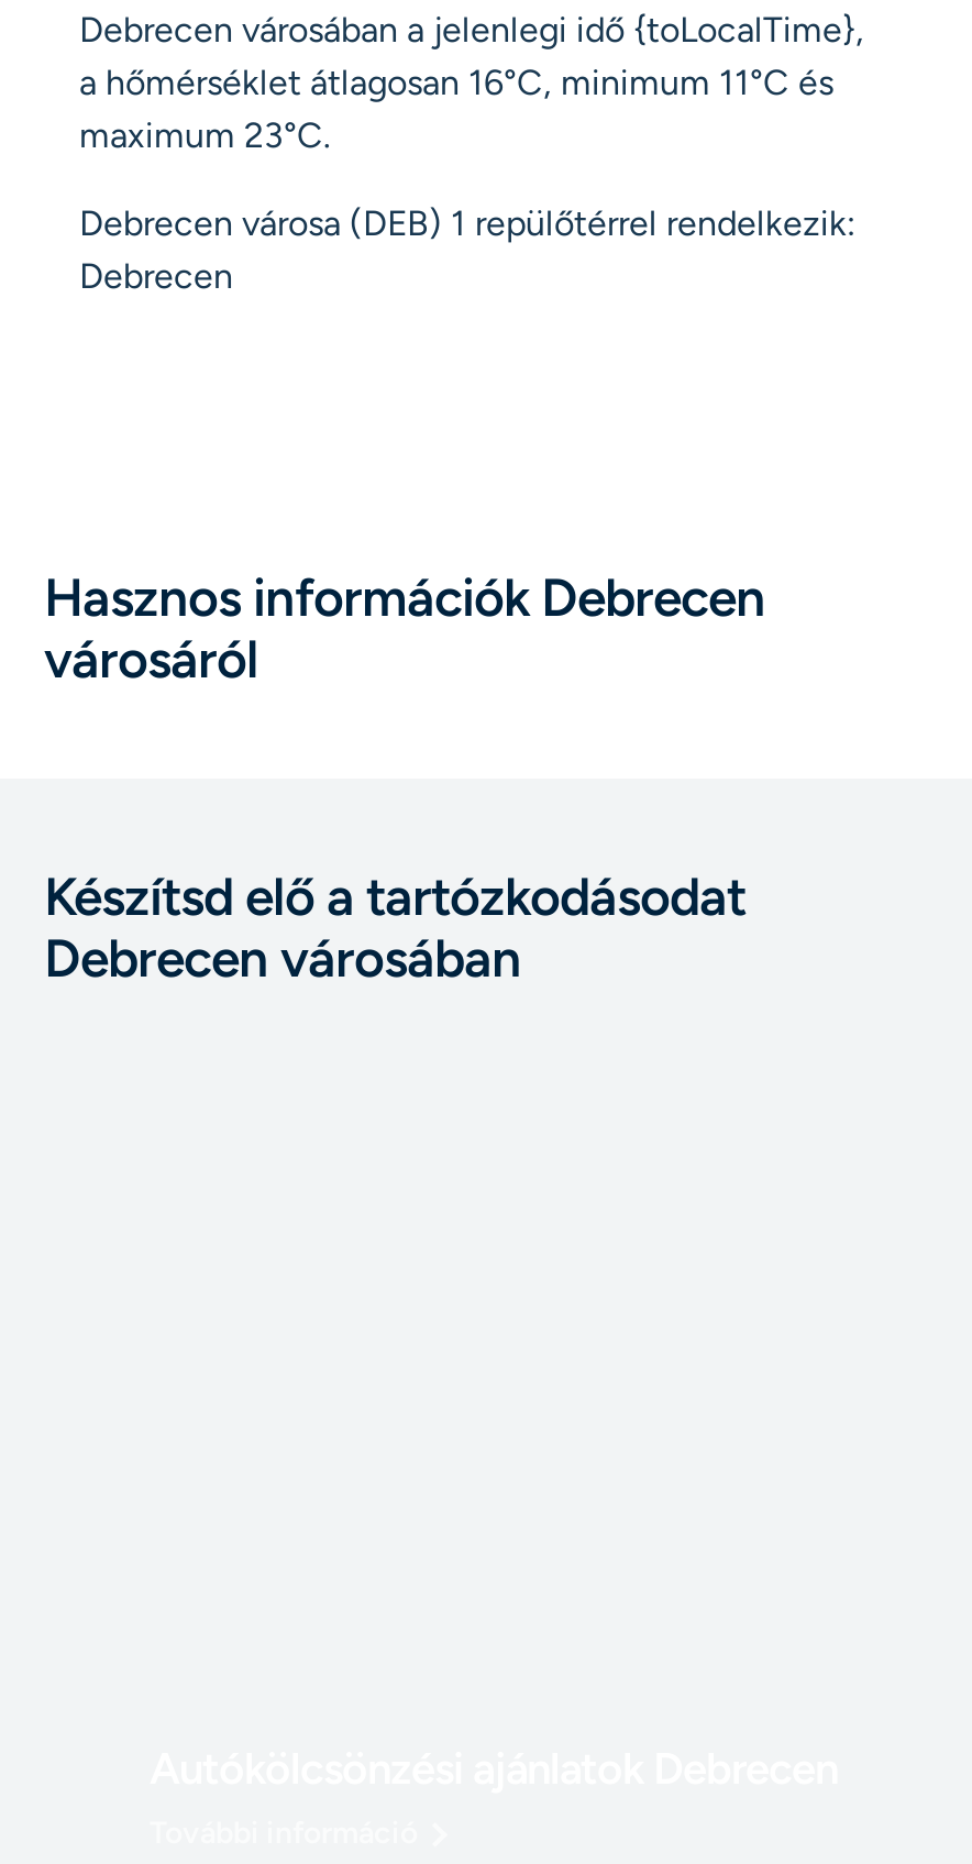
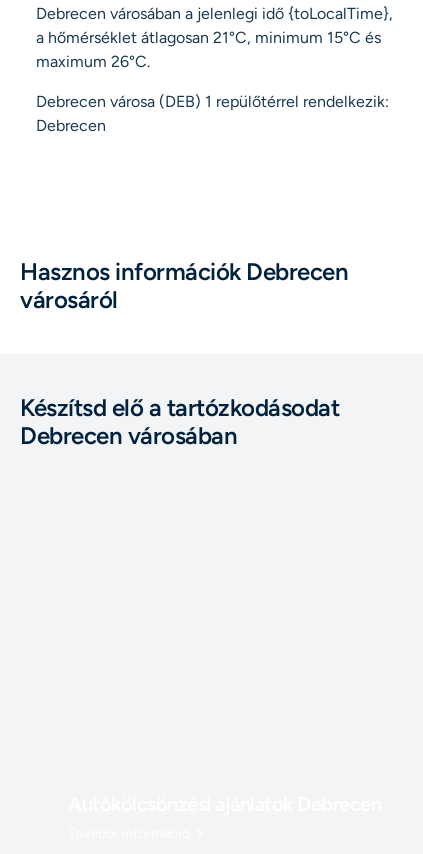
- a hőmérséklet átlagosan 16°C, minimum 11°C és
+ a hőmérséklet átlagosan 21°C, minimum 15°C és

- maximum 23°C.
+ maximum 26°C.
